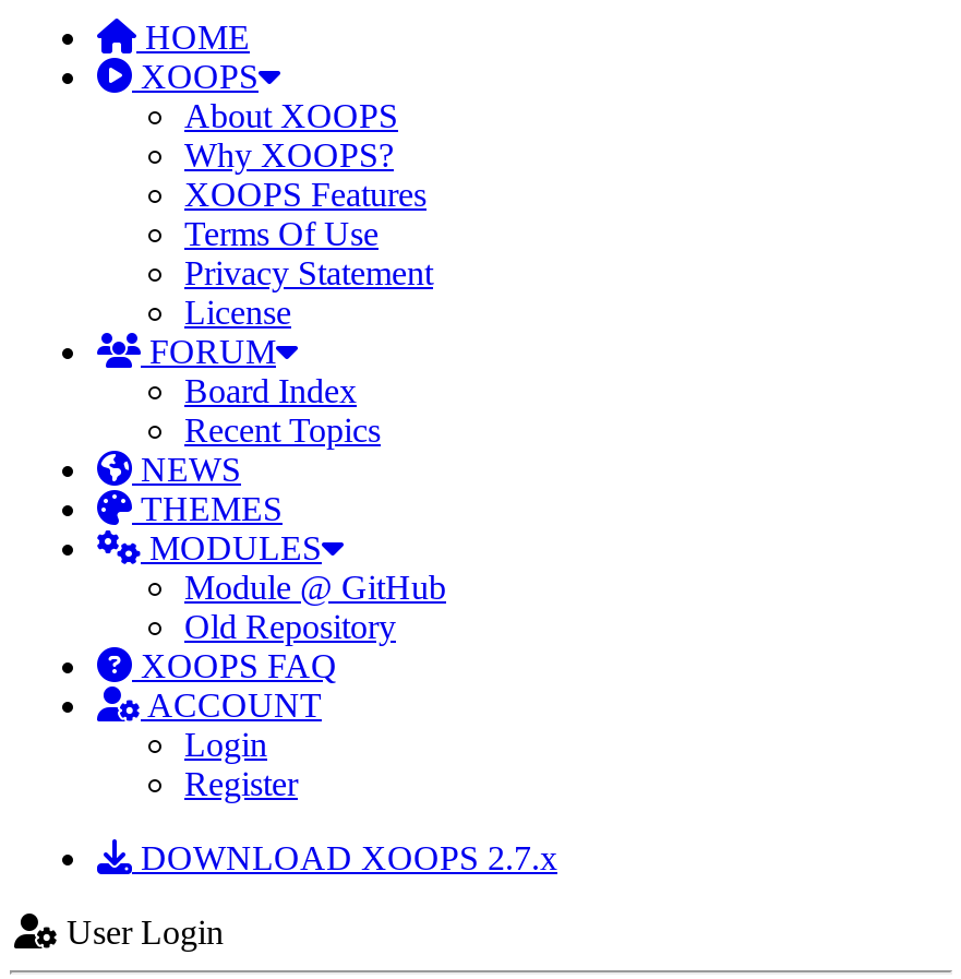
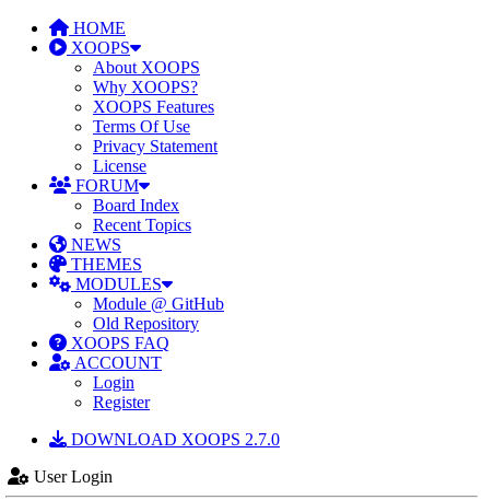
- DOWNLOAD XOOPS 2.7.x
+ DOWNLOAD XOOPS 2.7.0
